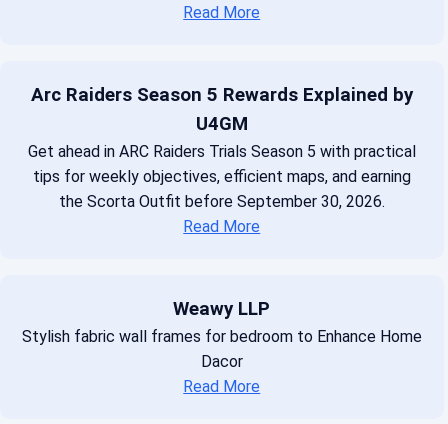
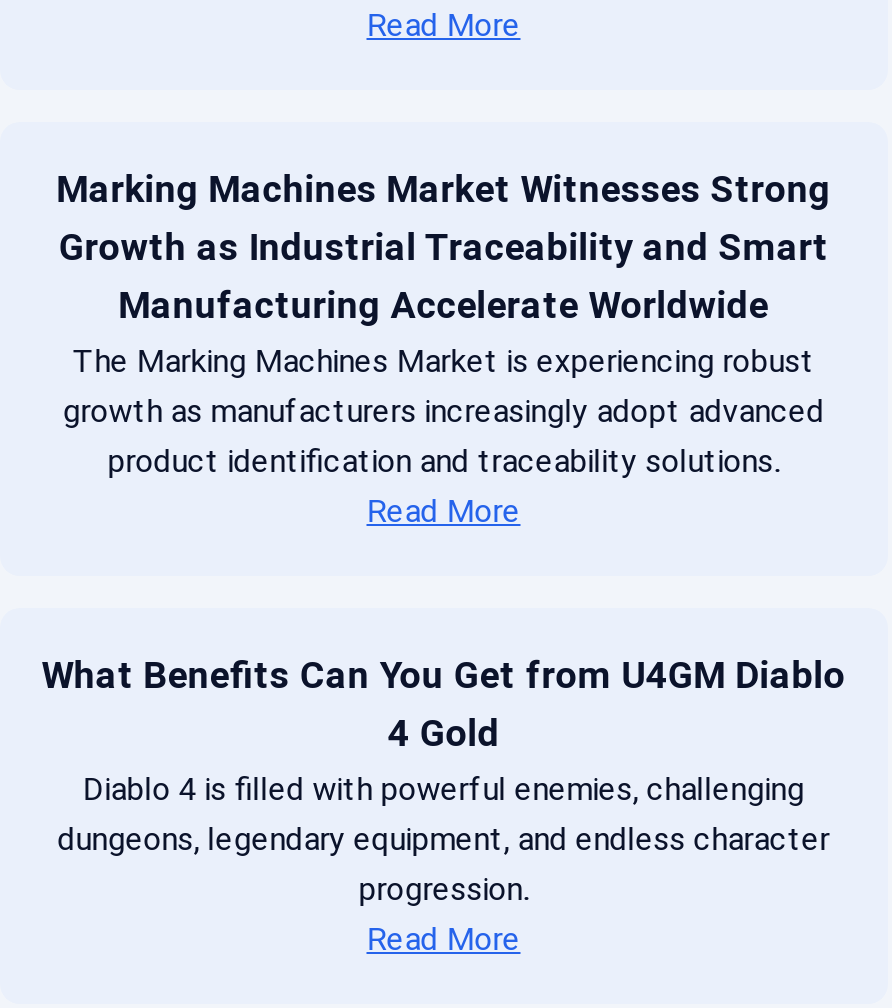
- Arc Raiders Season 5 Rewards Explained by
- U4GM
- Get ahead in ARC Raiders Trials Season 5 with practical
- tips for weekly objectives, efficient maps, and earning
- the Scorta Outfit before September 30, 2026.
+ Marking Machines Market Witnesses Strong
+ Growth as Industrial Traceability and Smart
+ Manufacturing Accelerate Worldwide
+ The Marking Machines Market is experiencing robust
+ growth as manufacturers increasingly adopt advanced
+ product identification and traceability solutions.

- Weawy LLP
- Stylish fabric wall frames for bedroom to Enhance Home
- Dacor
+ What Benefits Can You Get from U4GM Diablo
+ 4 Gold
+ Diablo 4 is filled with powerful enemies, challenging
+ dungeons, legendary equipment, and endless character
+ progression.
